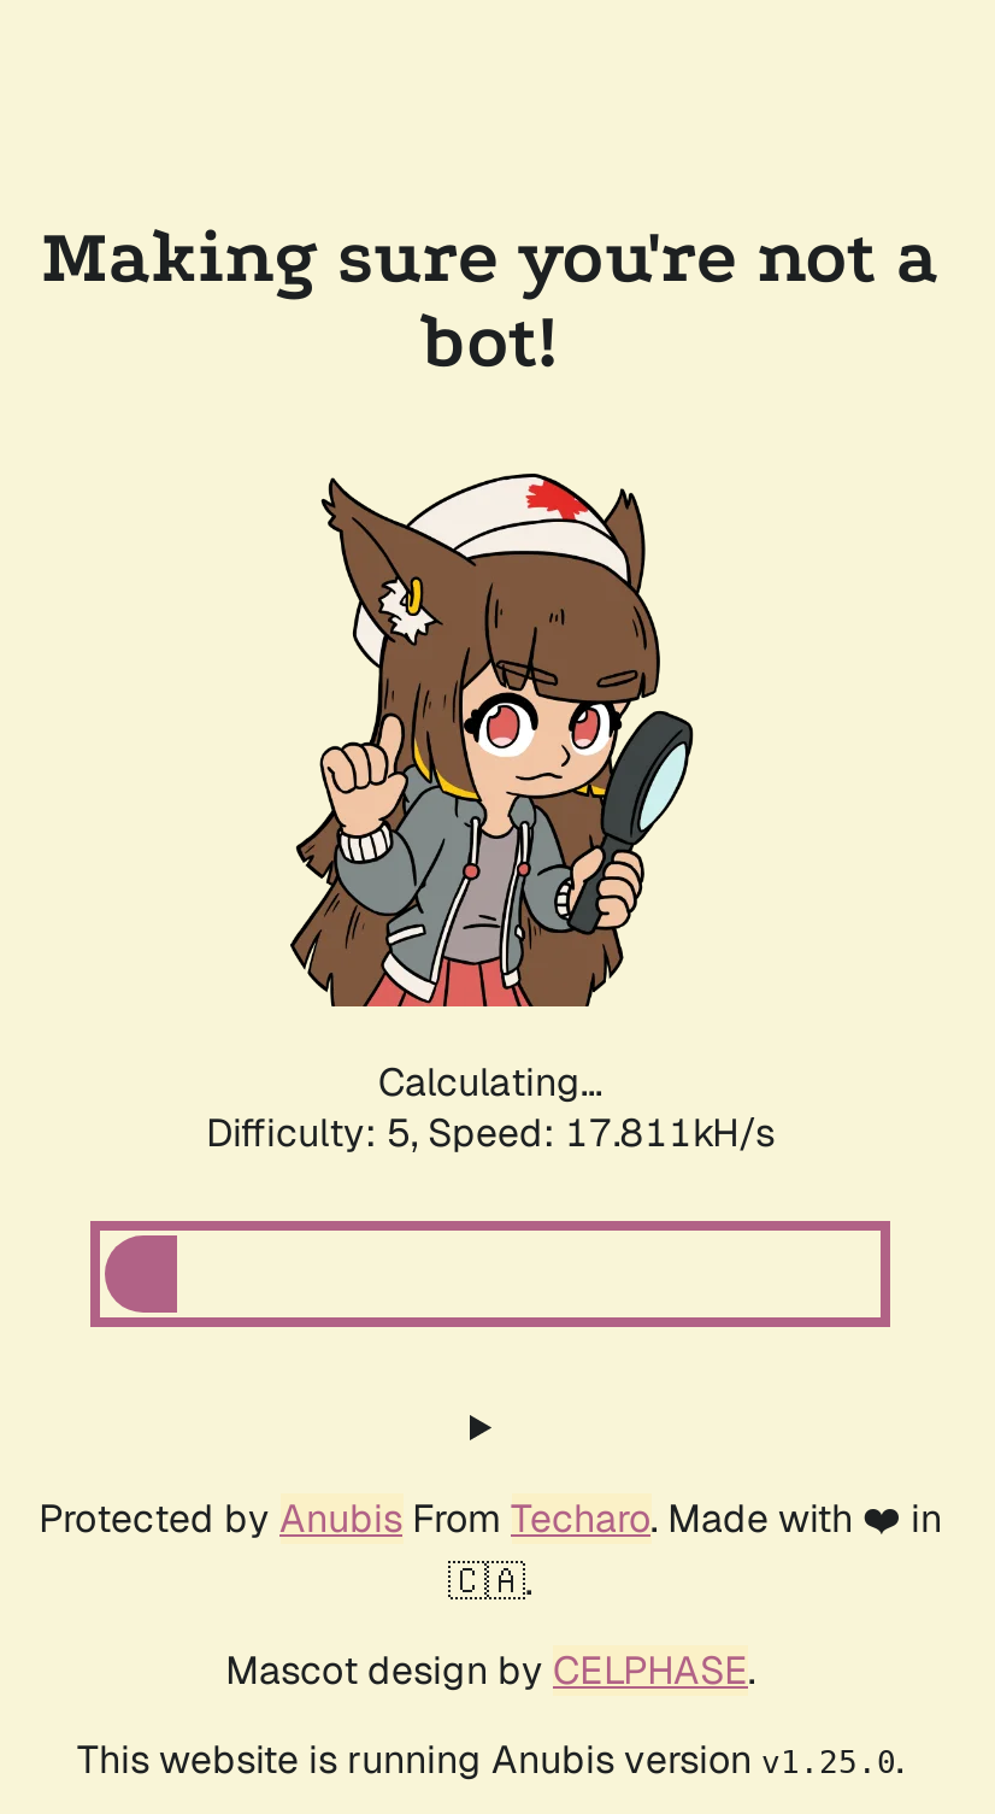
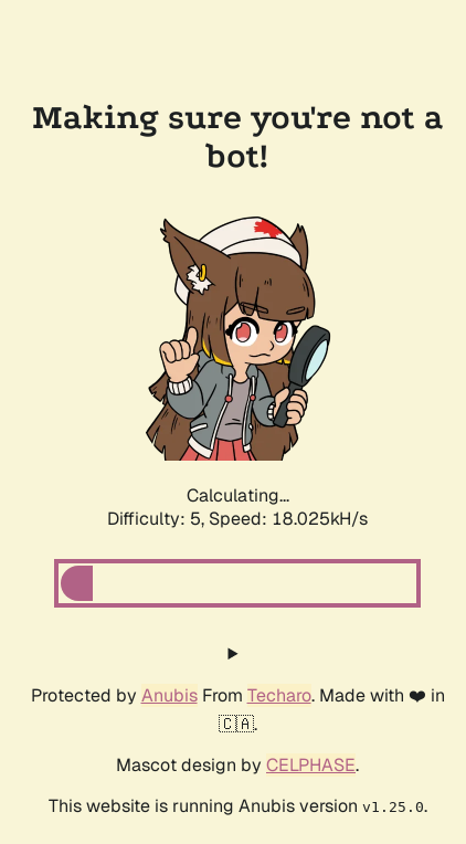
- Difficulty: 5, Speed: 17.811kH/s
+ Difficulty: 5, Speed: 18.025kH/s
